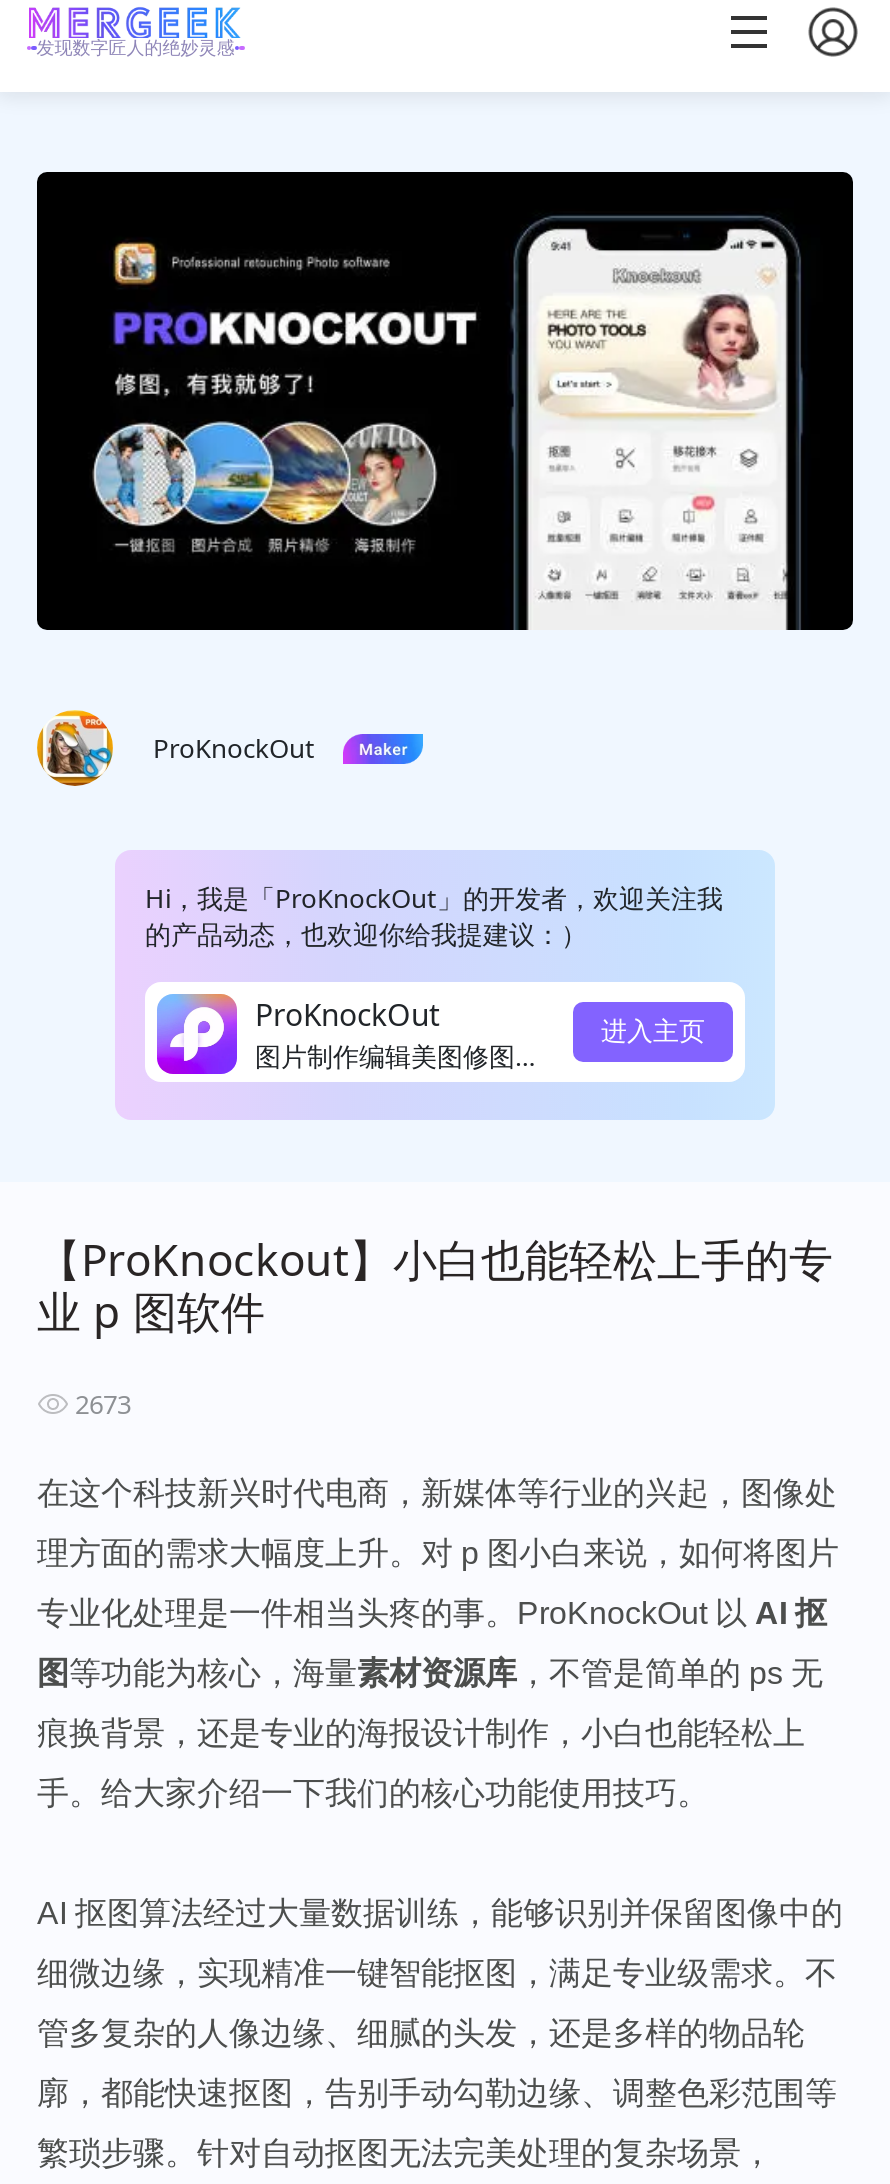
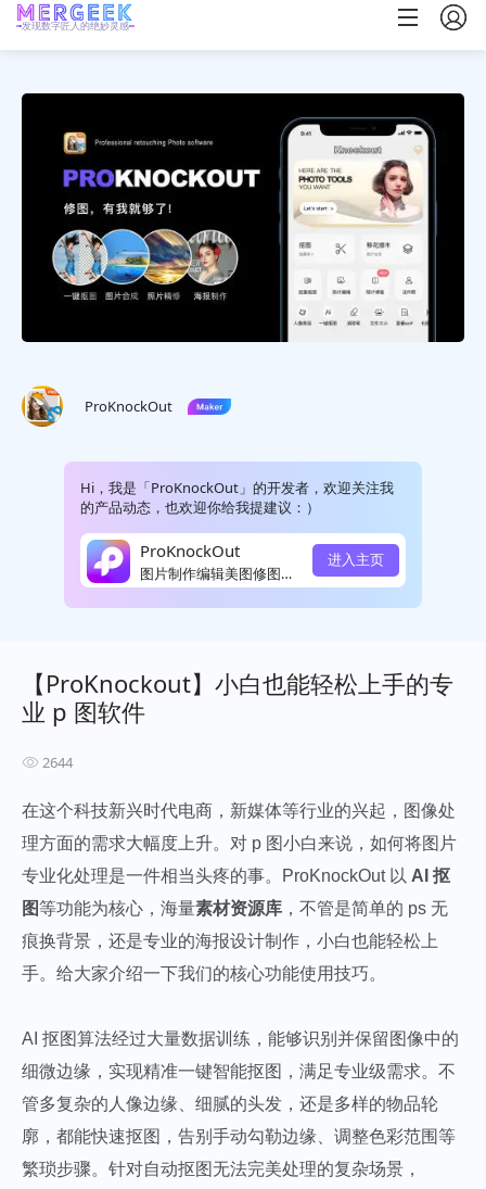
- 2673
+ 2644
